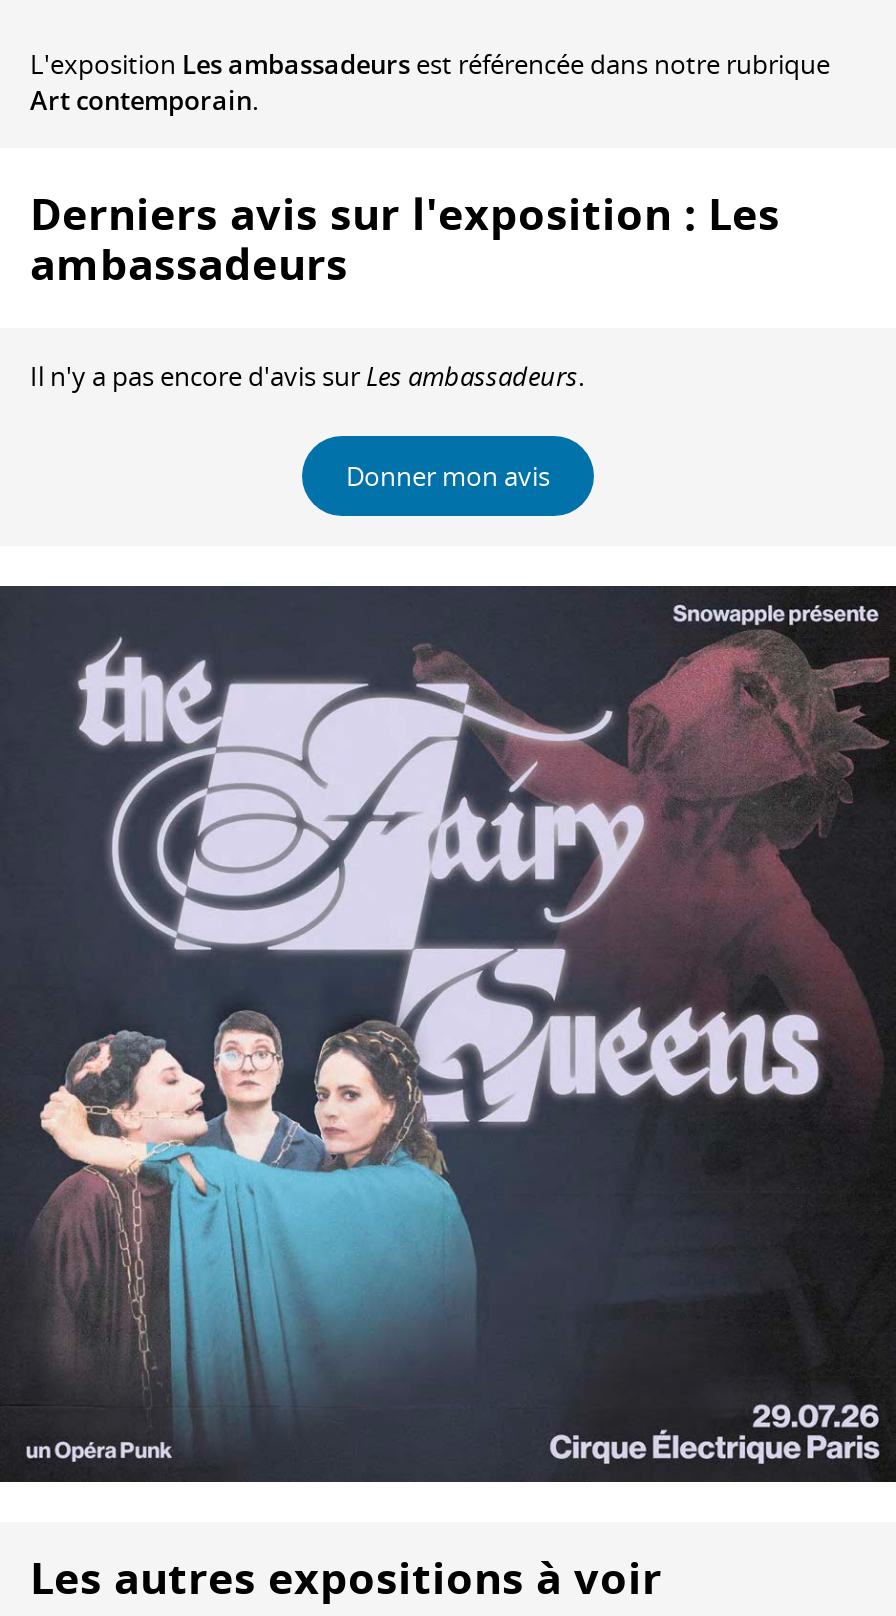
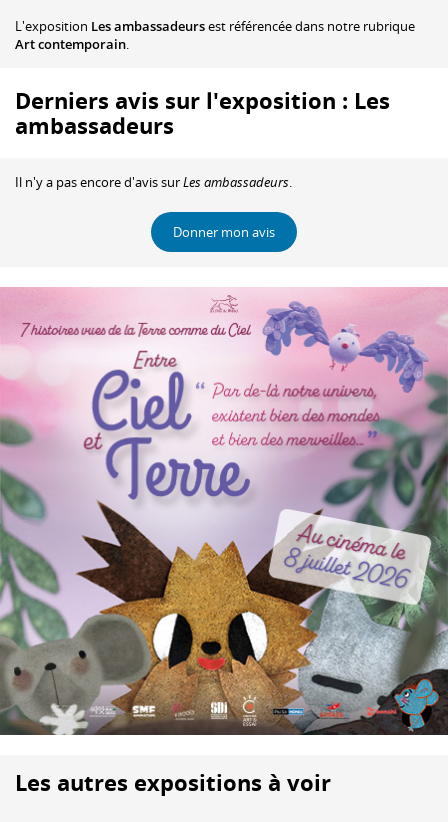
- [image]
+ [image]
